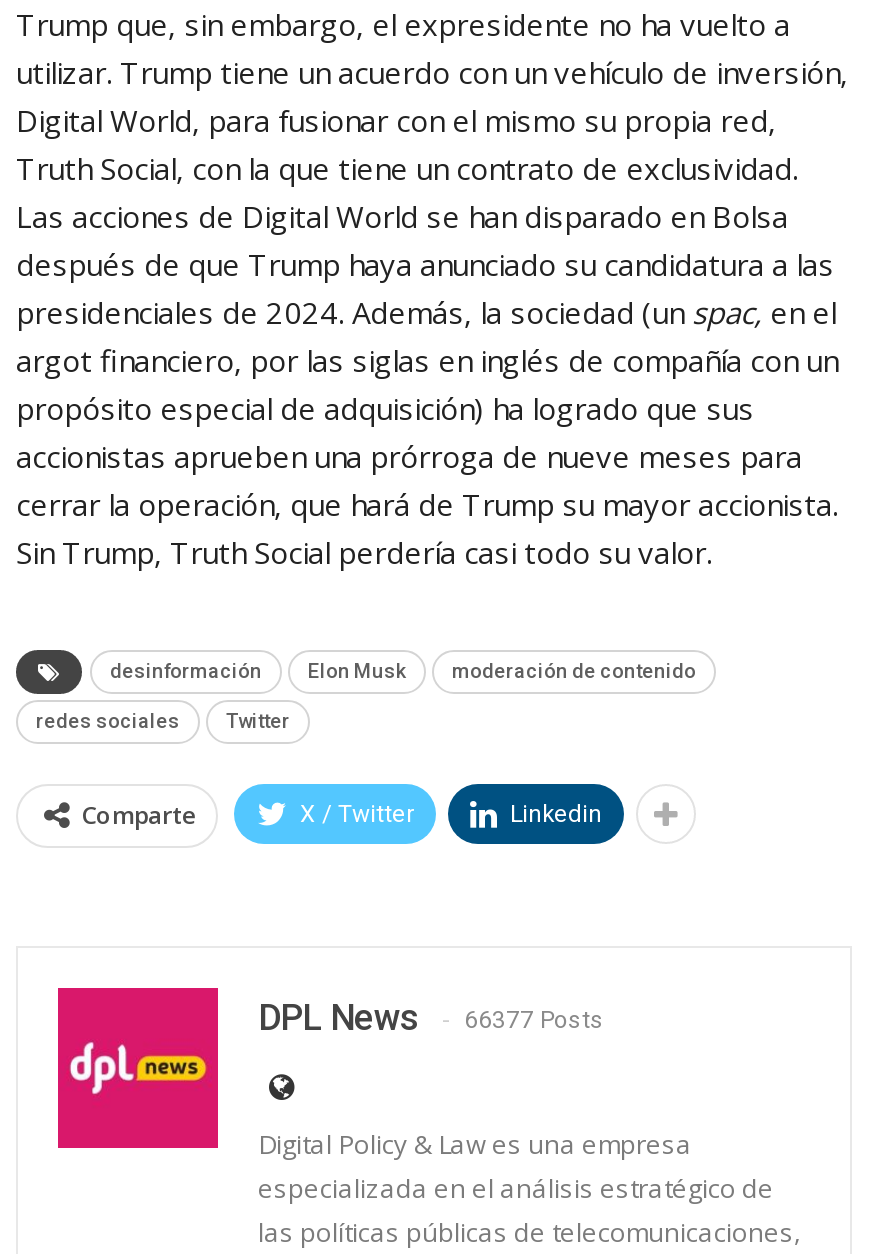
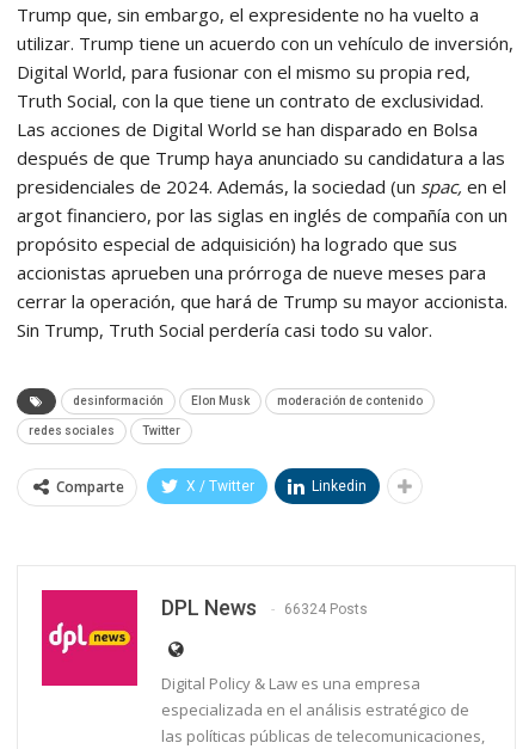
- DPL News 66377 Posts
+ DPL News 66324 Posts
